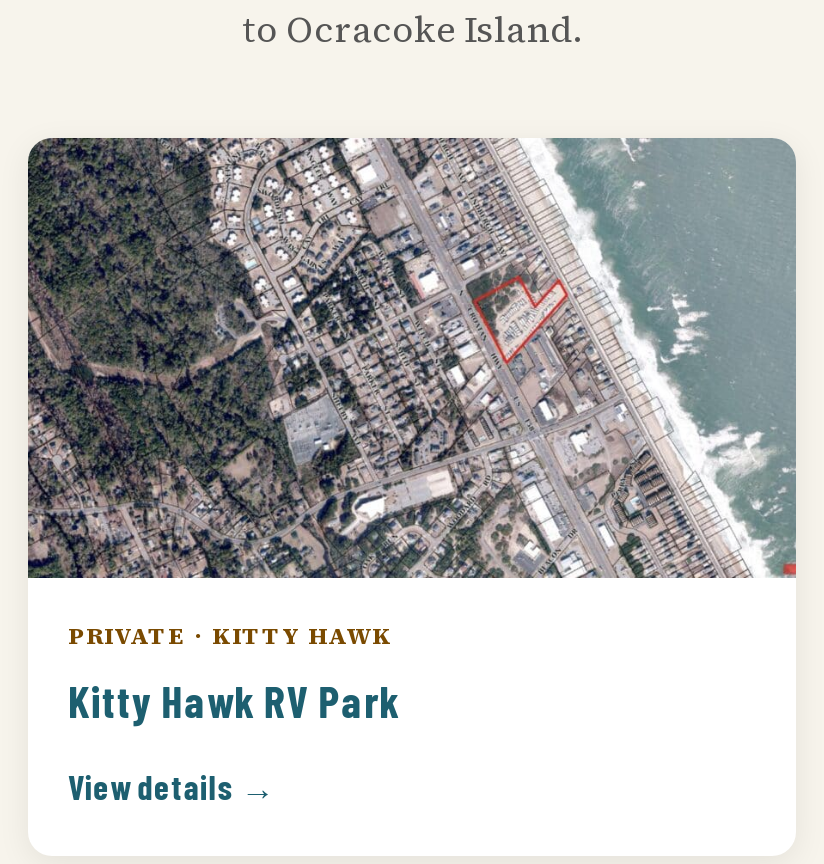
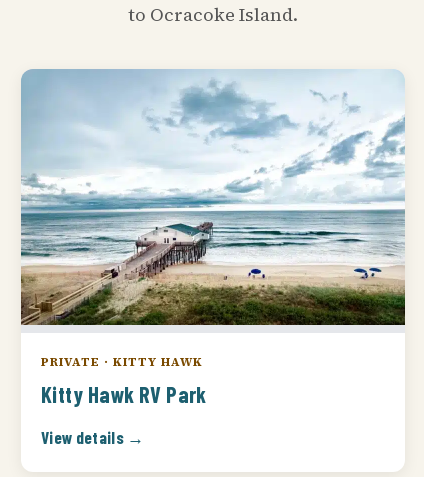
- [image]
+ [image]
